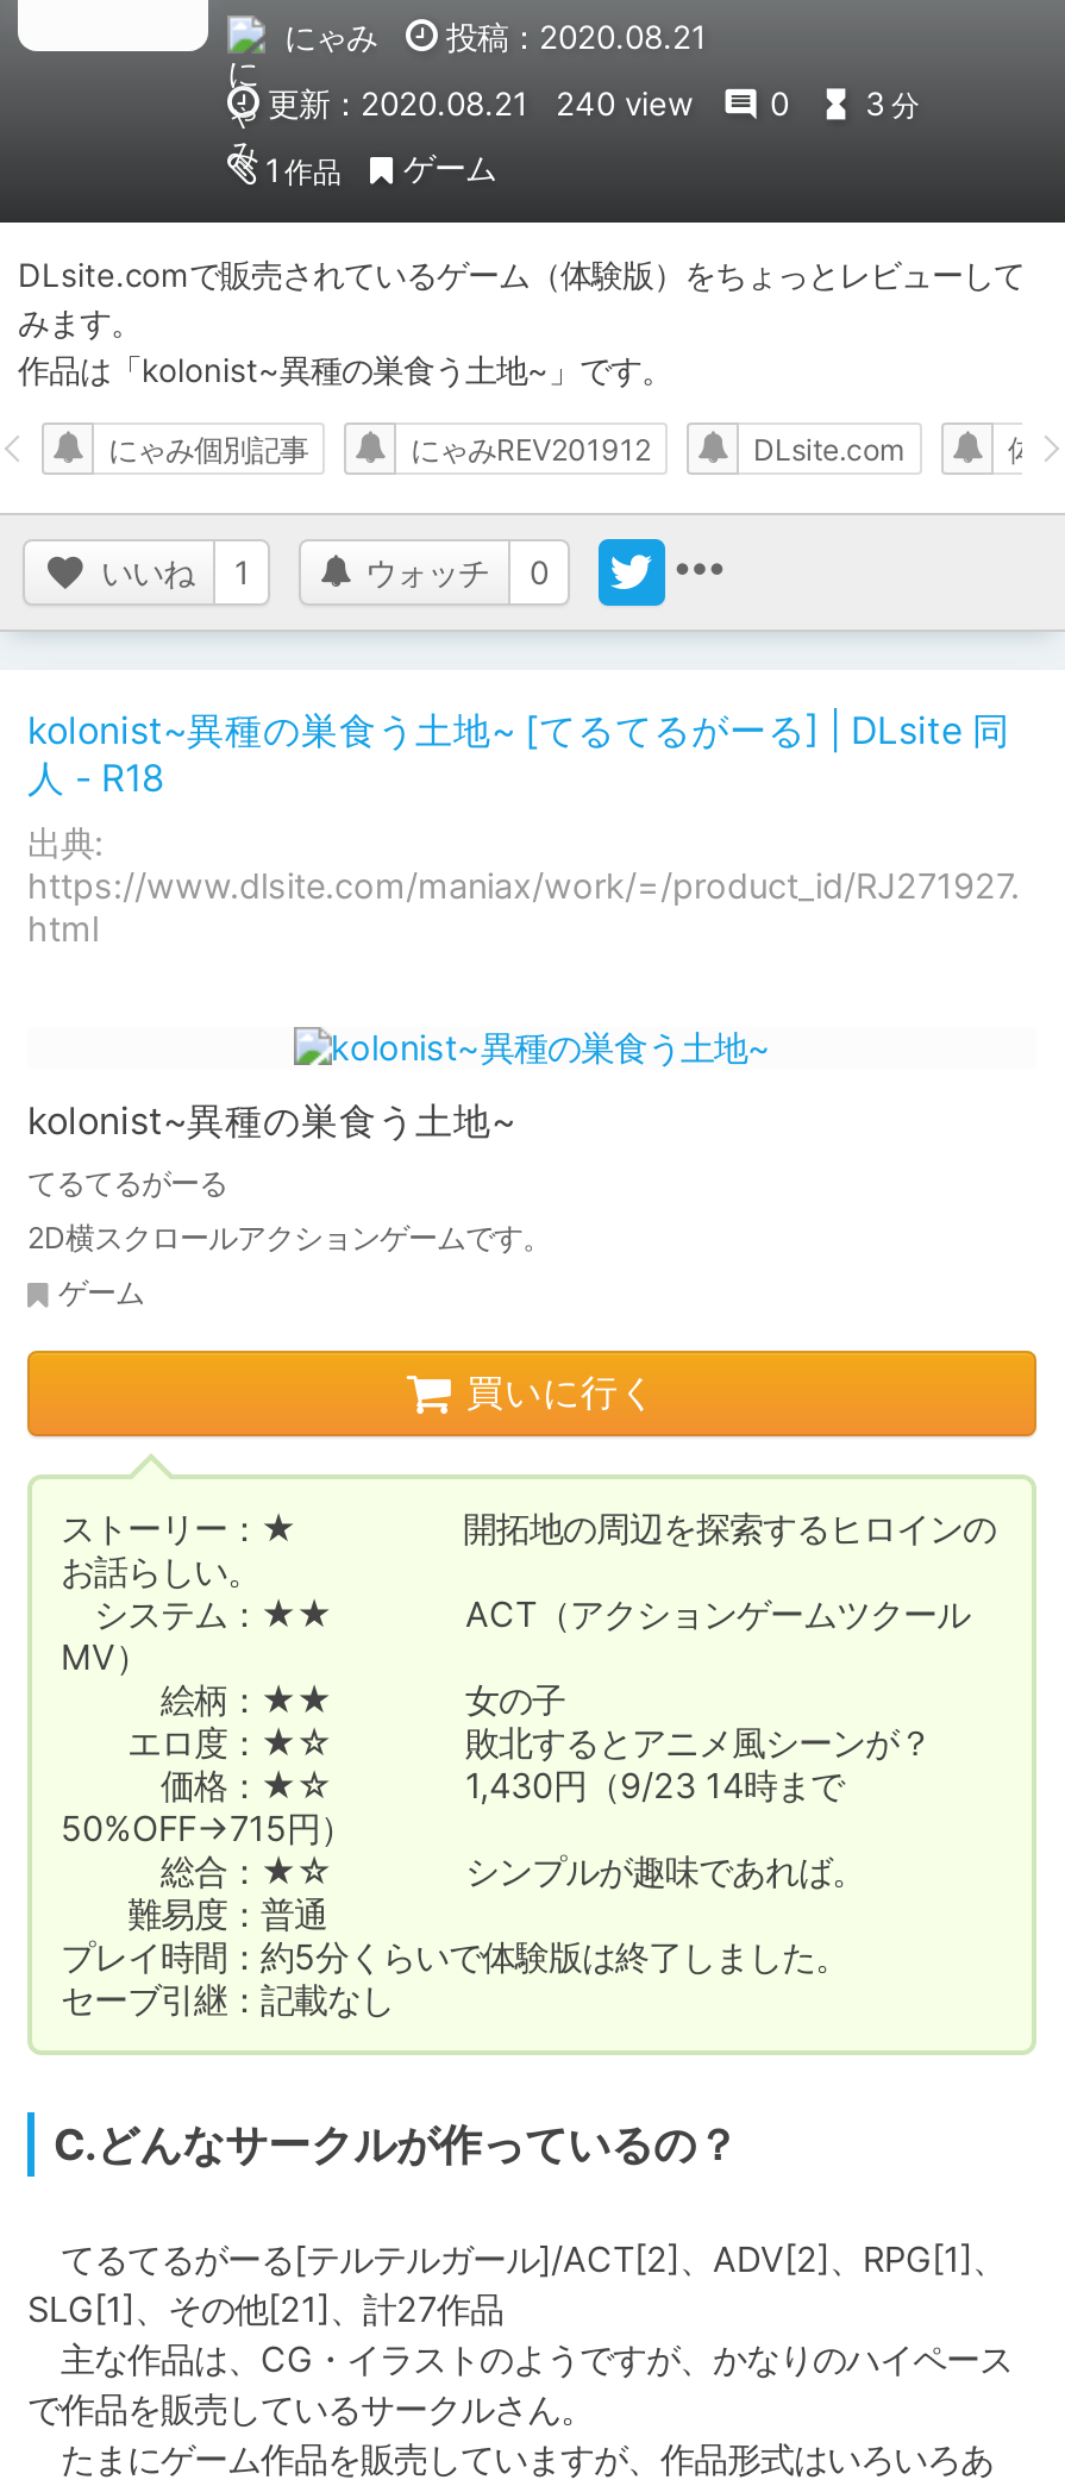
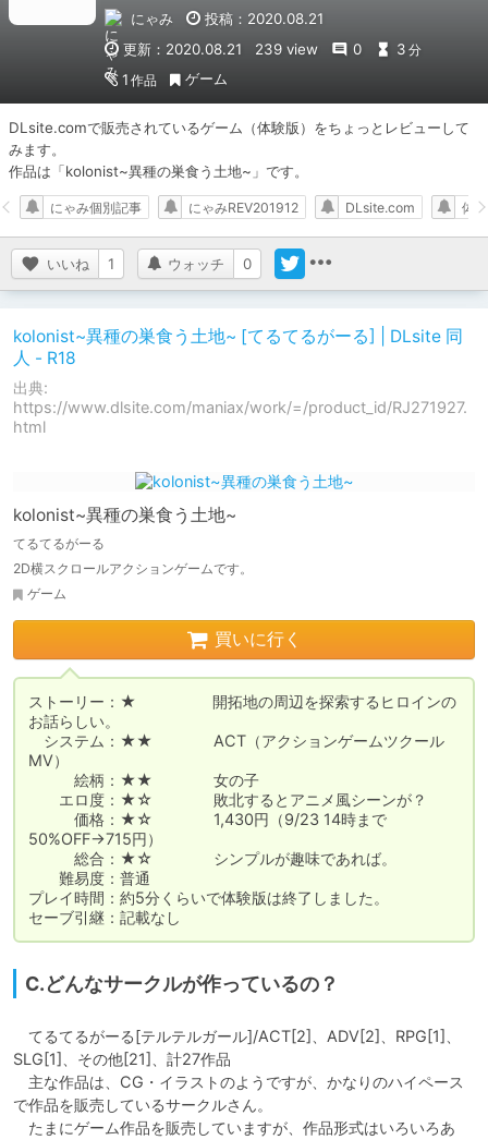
- 更新：2020.08.21 240 view 0 3 分
+ 更新：2020.08.21 239 view 0 3 分
